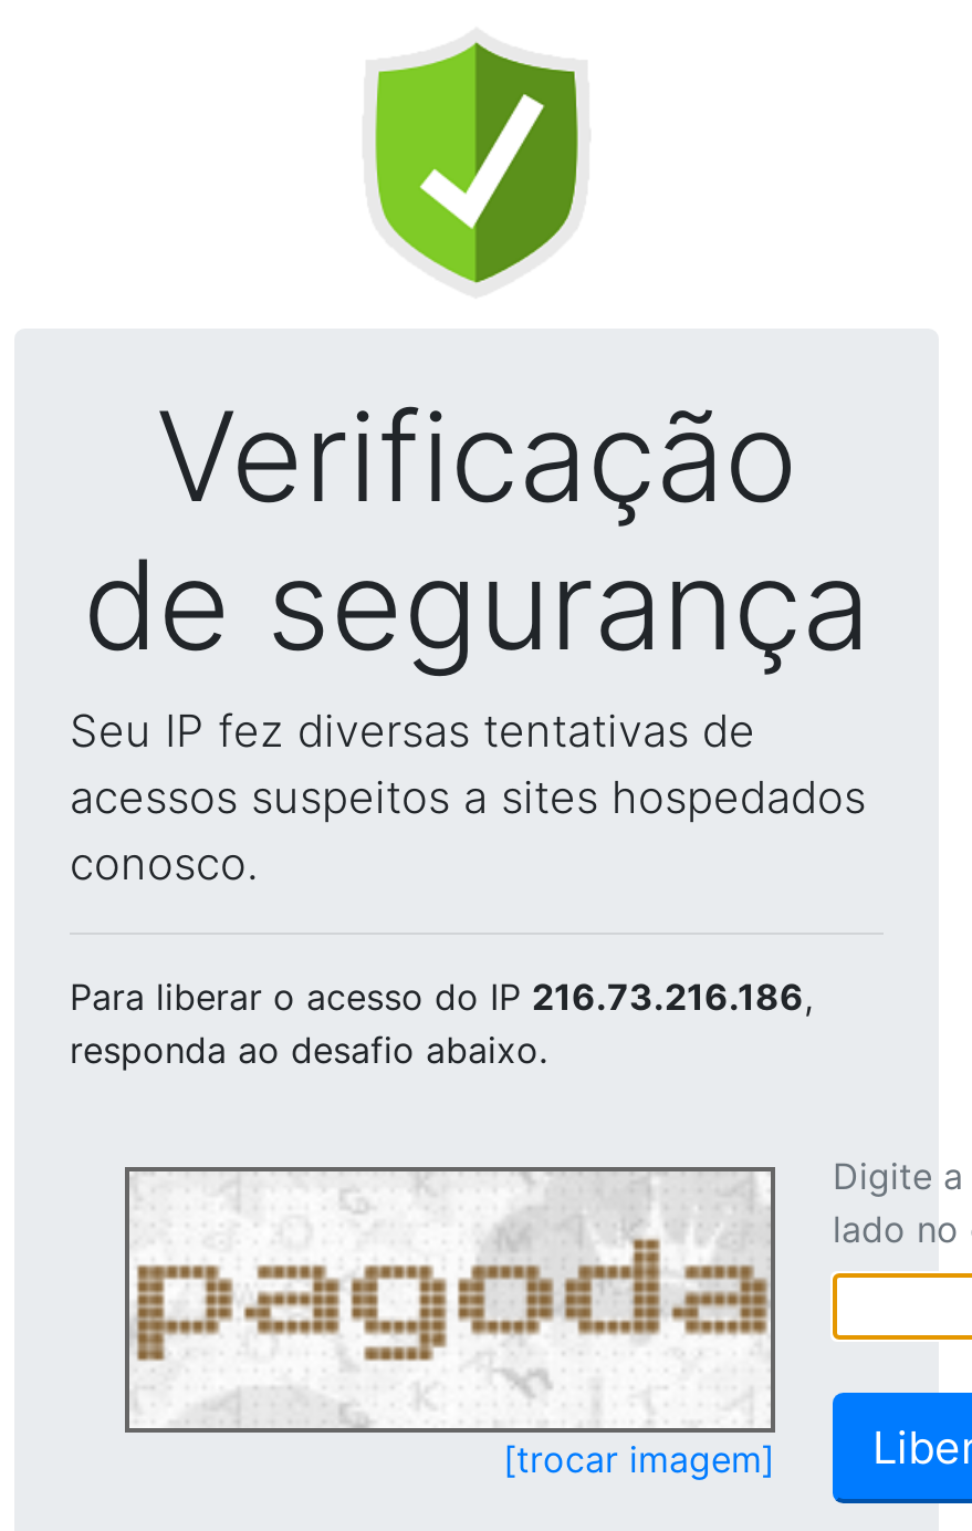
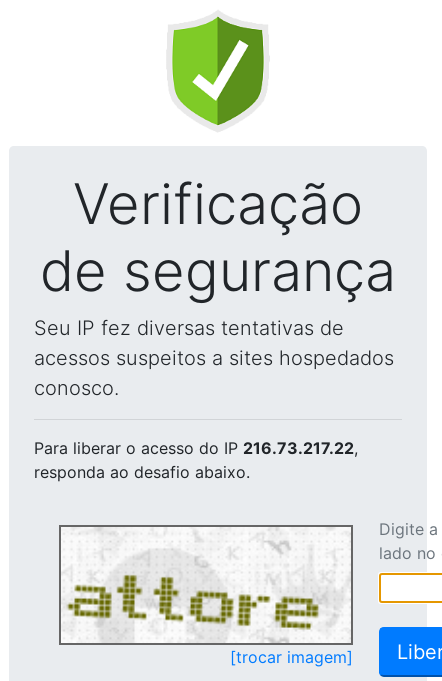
- Para liberar o acesso do IP 216.73.216.186,
+ Para liberar o acesso do IP 216.73.217.22,

- [image]
+ [image]
